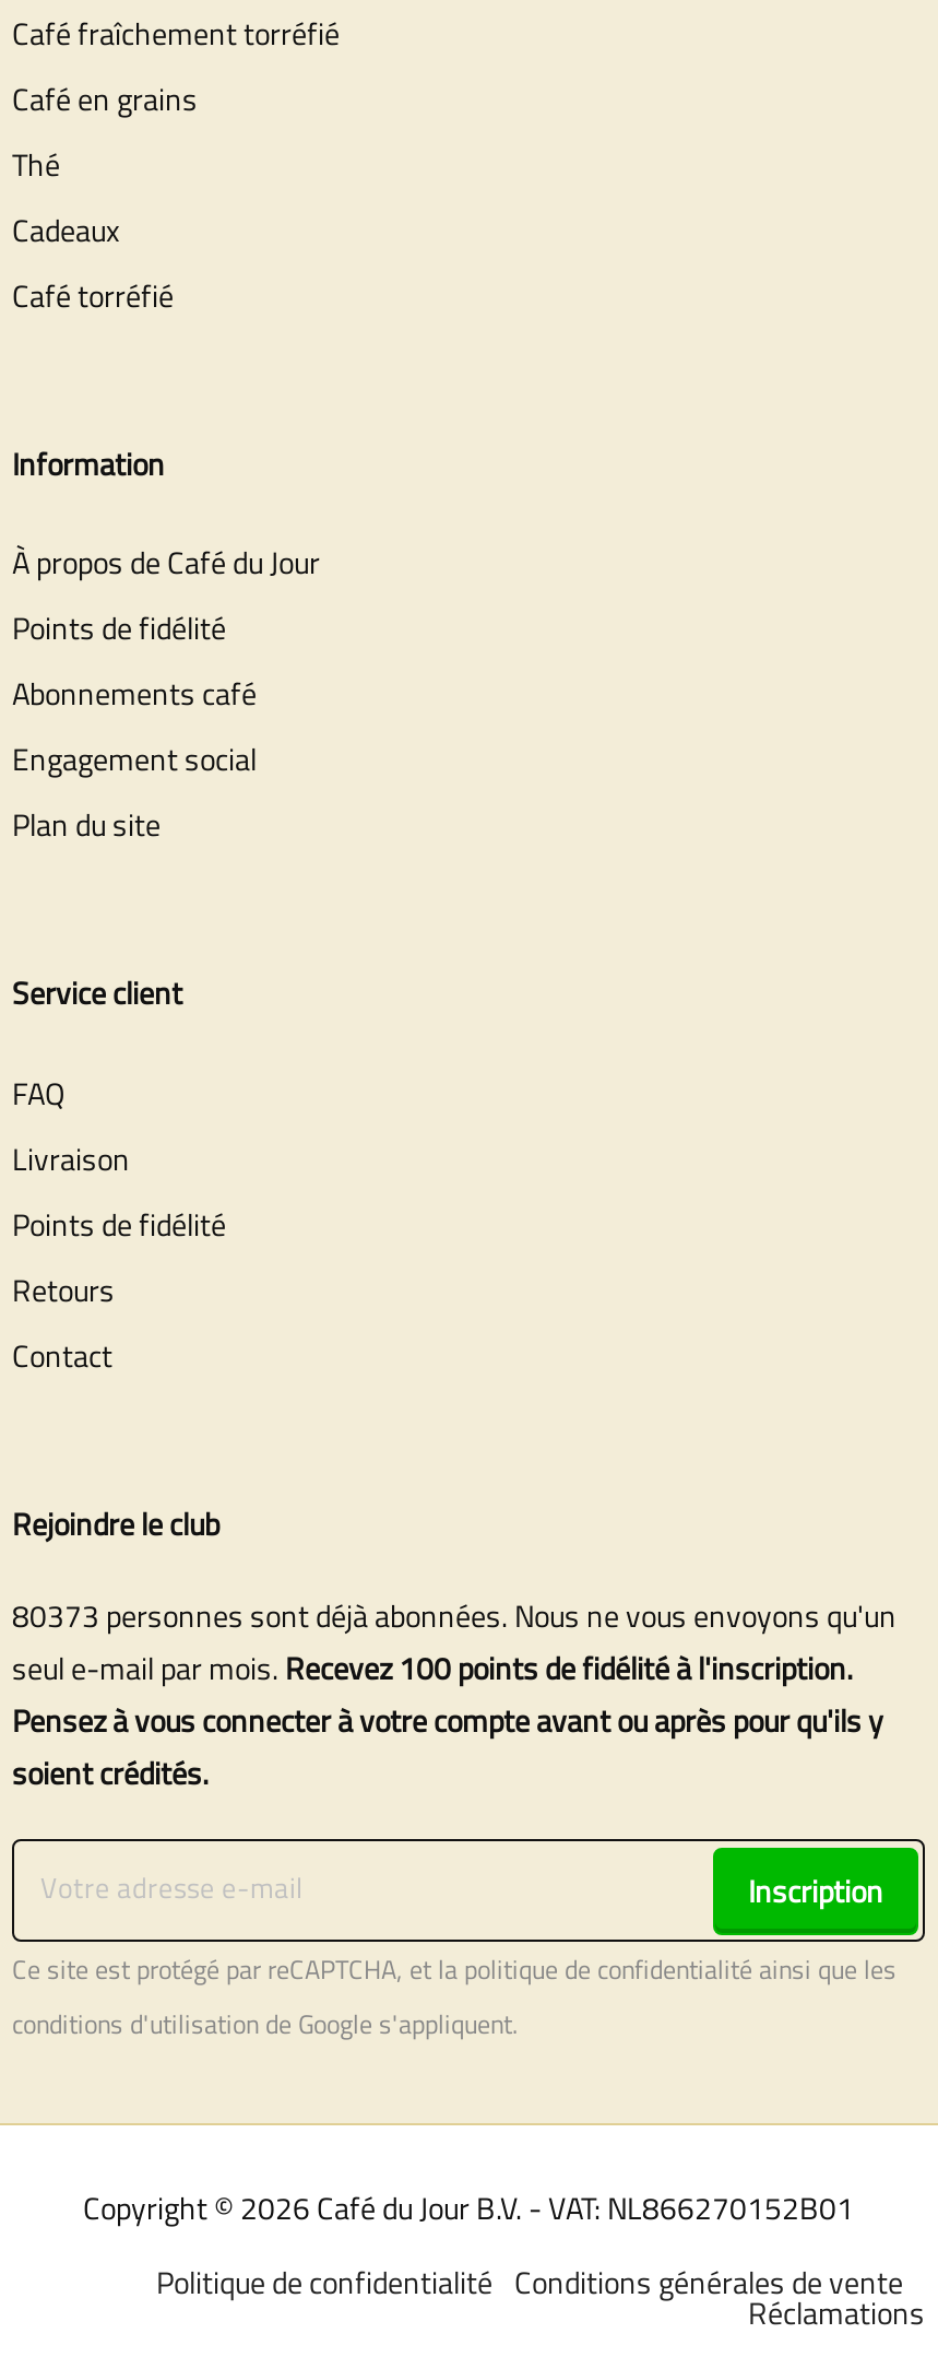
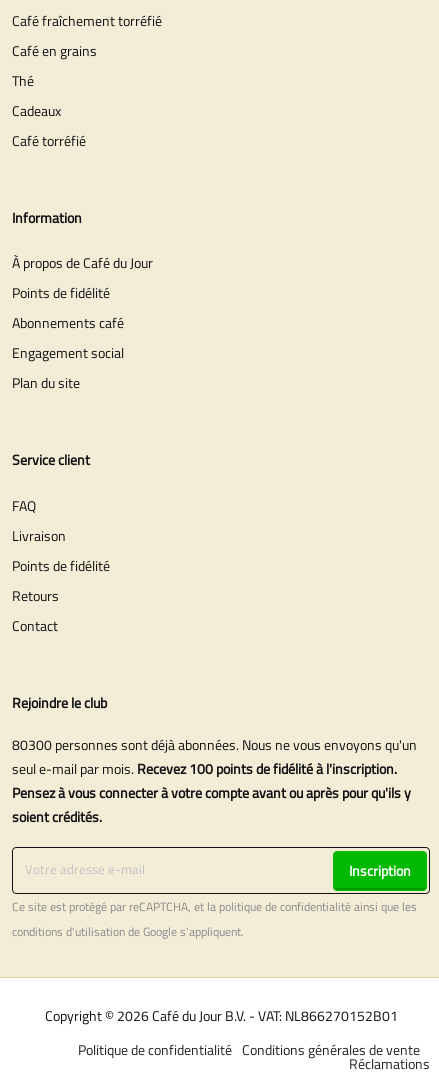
- 80373 personnes sont déjà abonnées. Nous ne vous envoyons qu'un
+ 80300 personnes sont déjà abonnées. Nous ne vous envoyons qu'un
